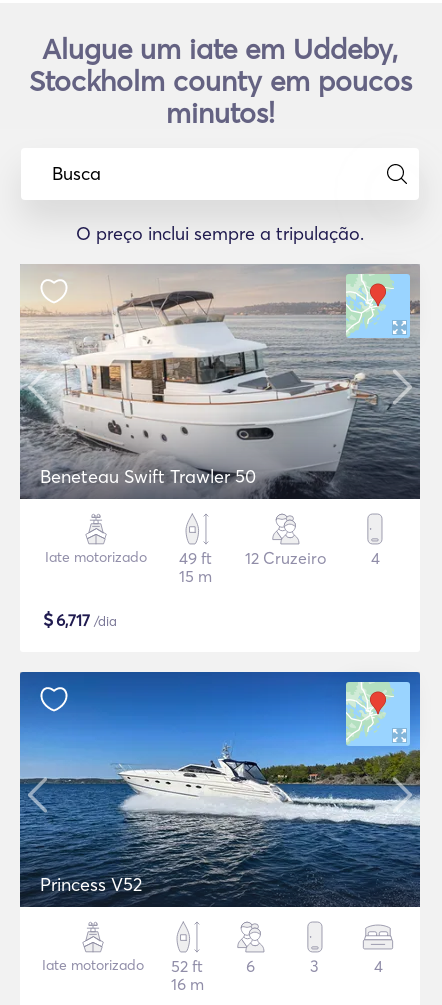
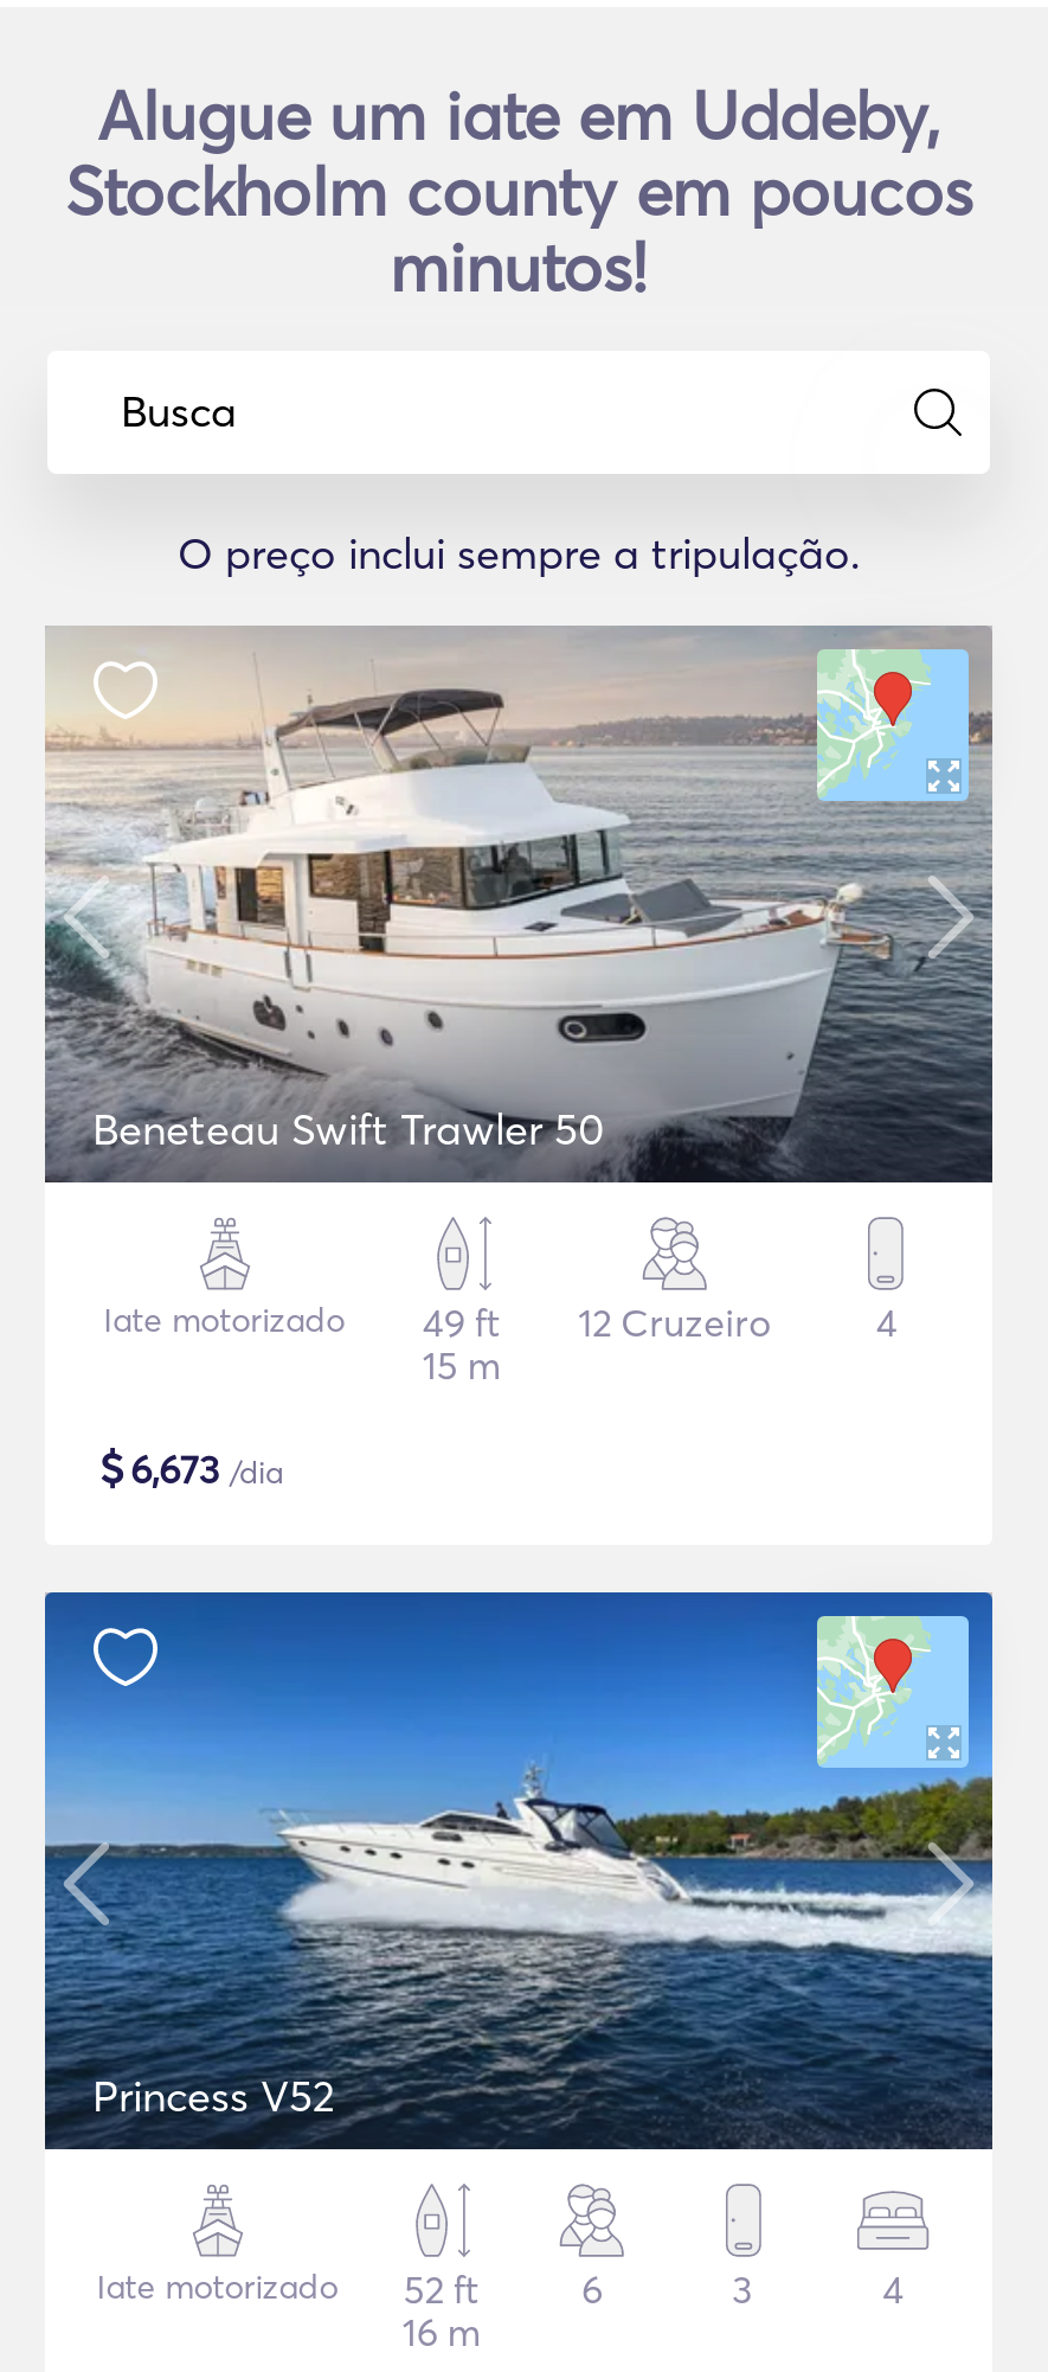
- $6,717 /dia
+ $6,673 /dia
